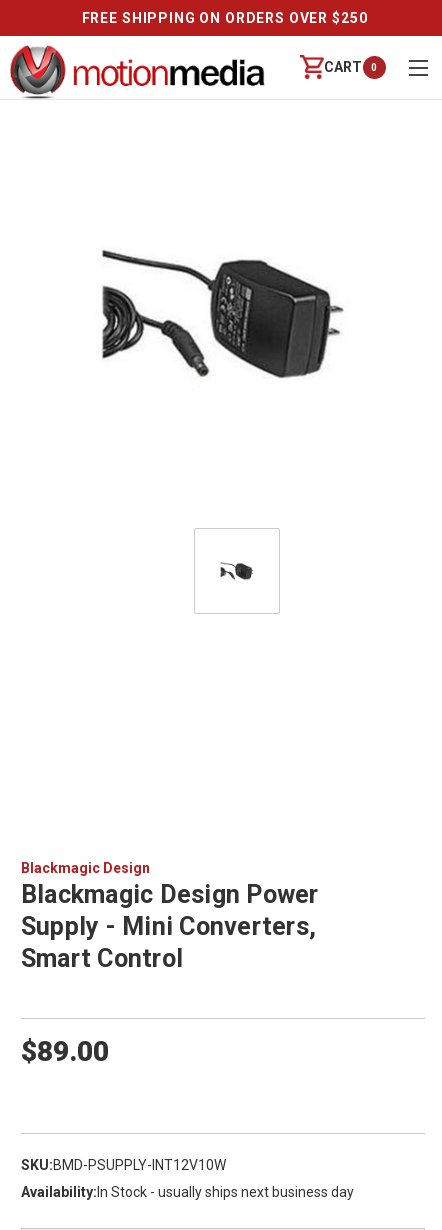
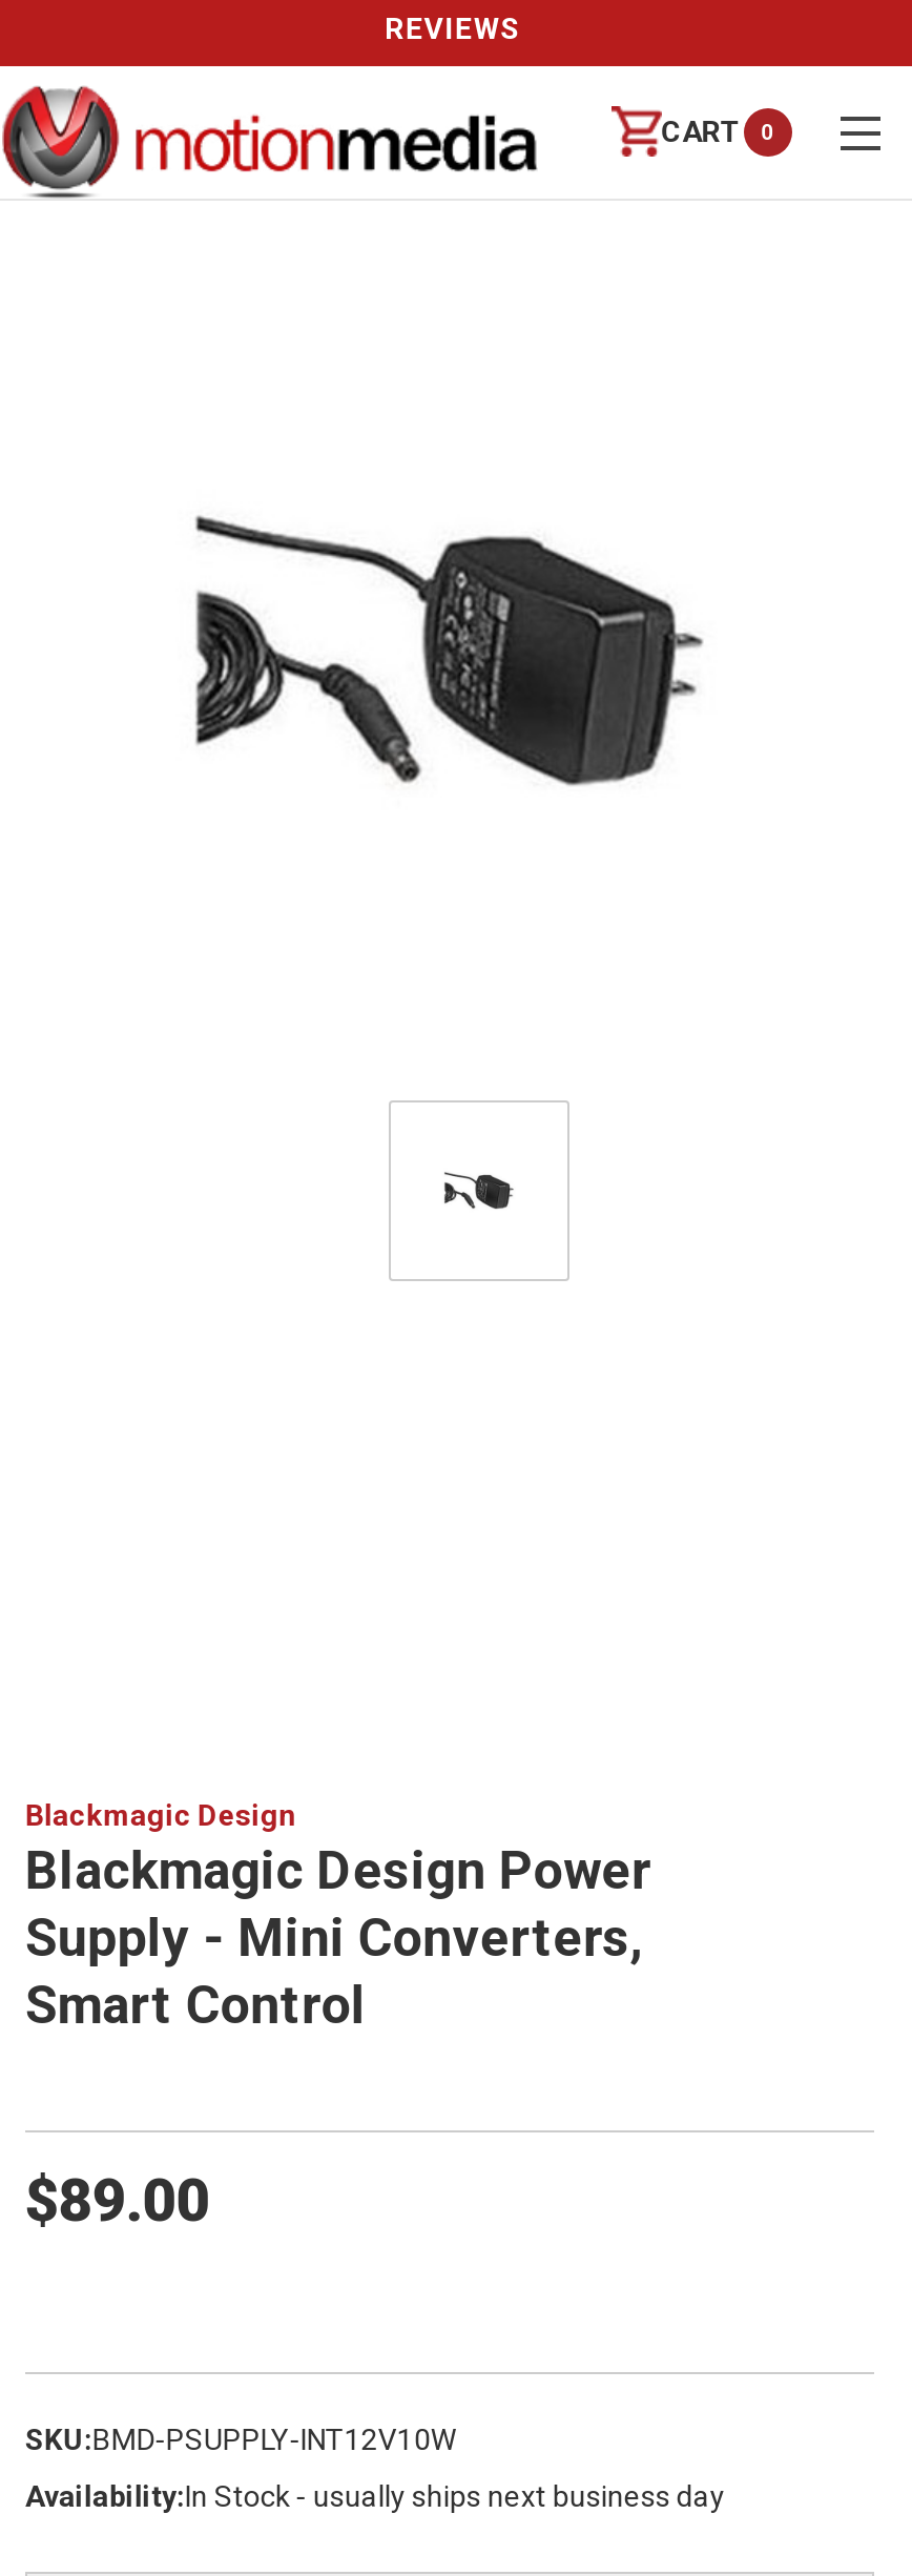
- FREE SHIPPING ON ORDERS OVER $250
+ REVIEWS
